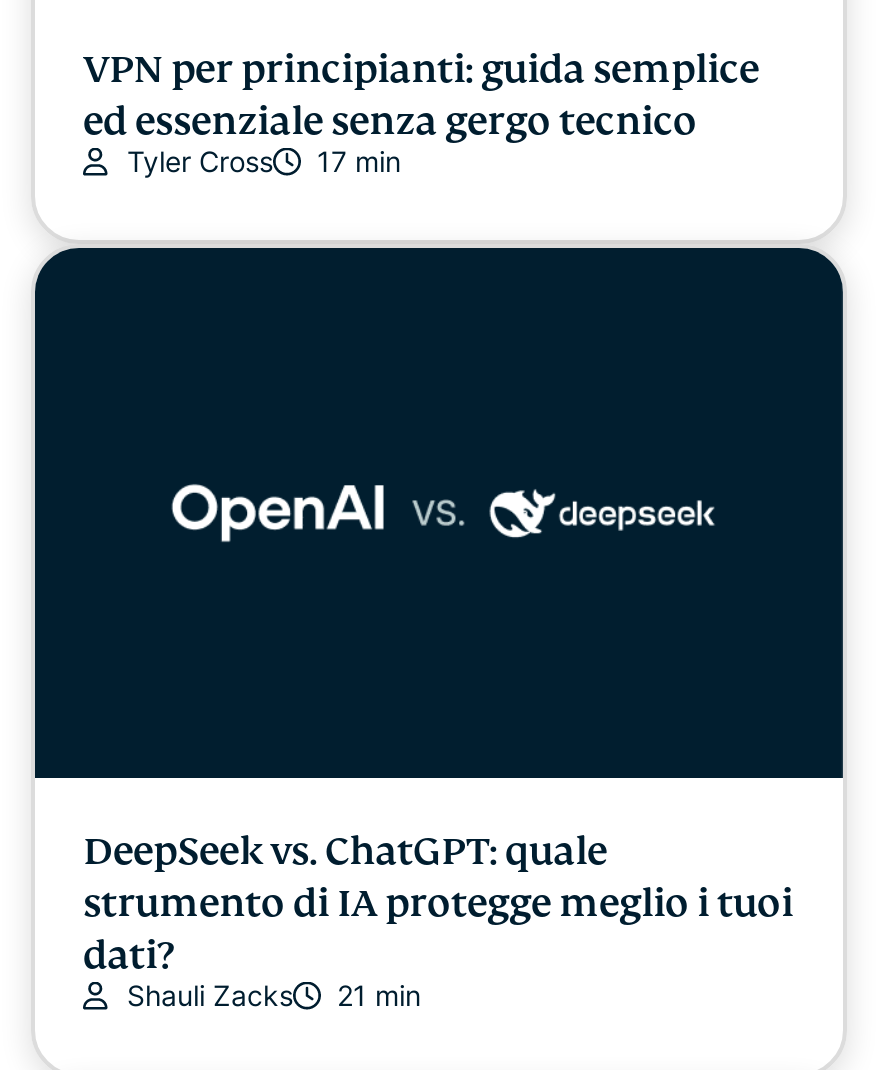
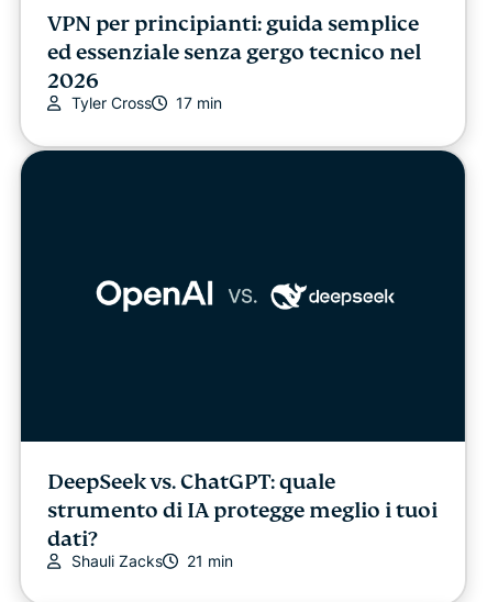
- ed essenziale senza gergo tecnico
+ ed essenziale senza gergo tecnico nel
+ 2026
